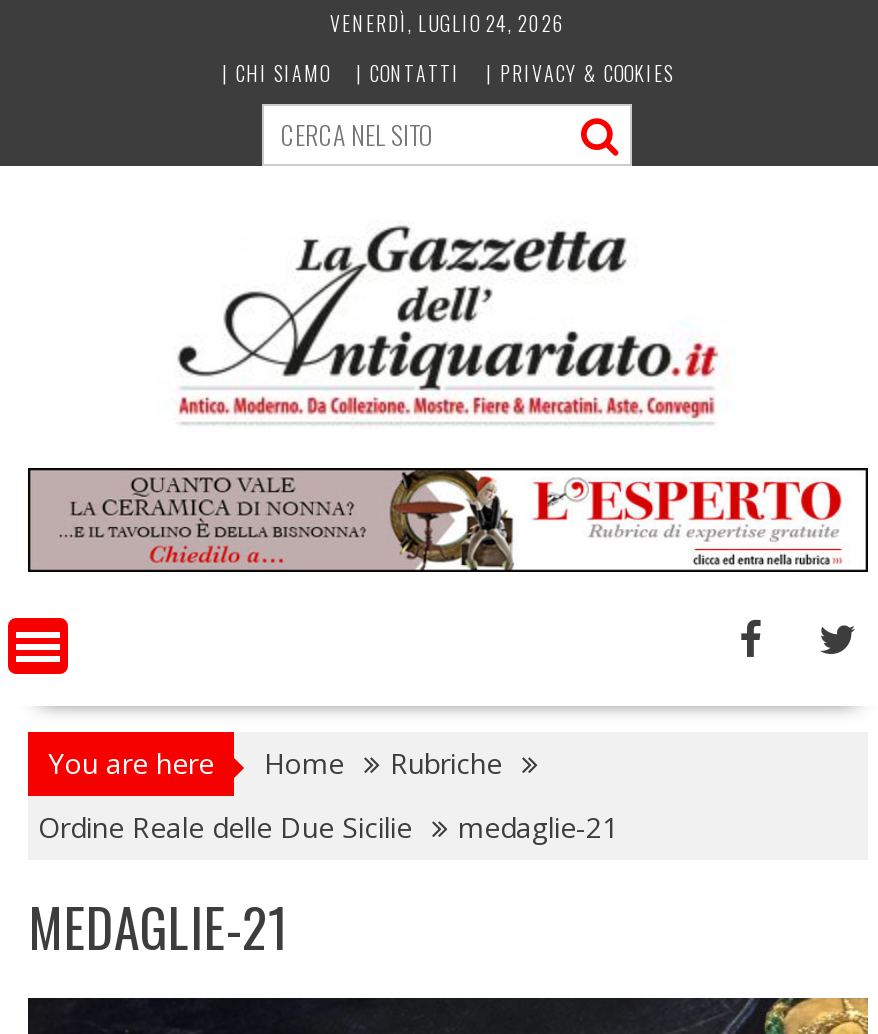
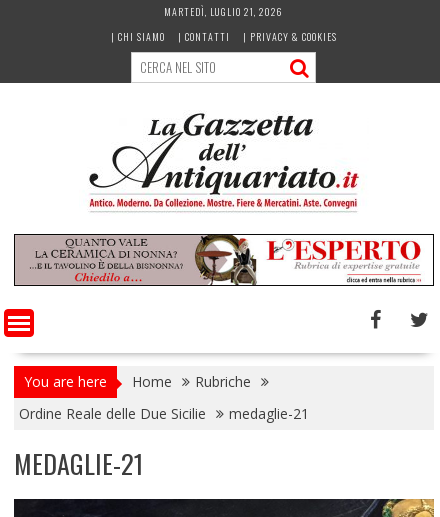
- VENERDÌ, LUGLIO 24, 2026
+ MARTEDÌ, LUGLIO 21, 2026
